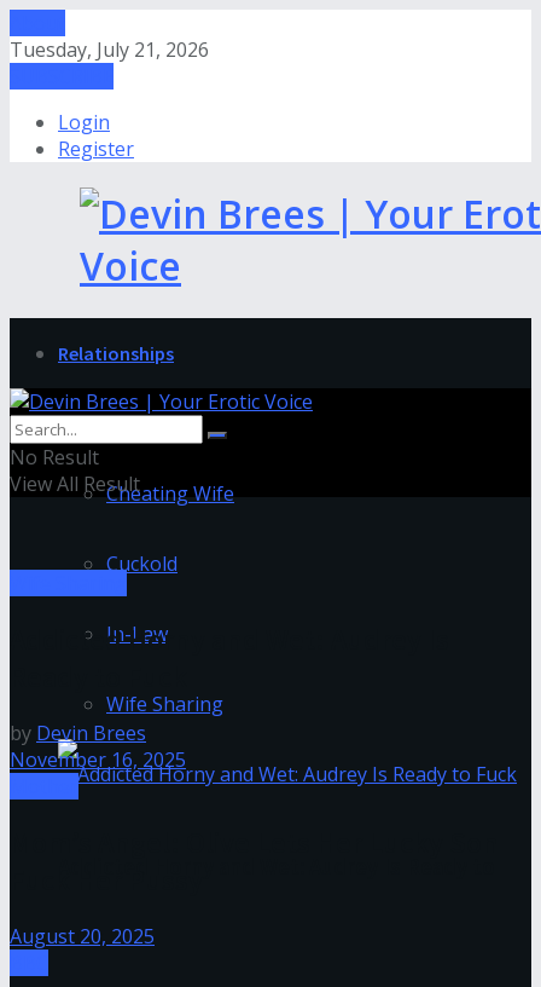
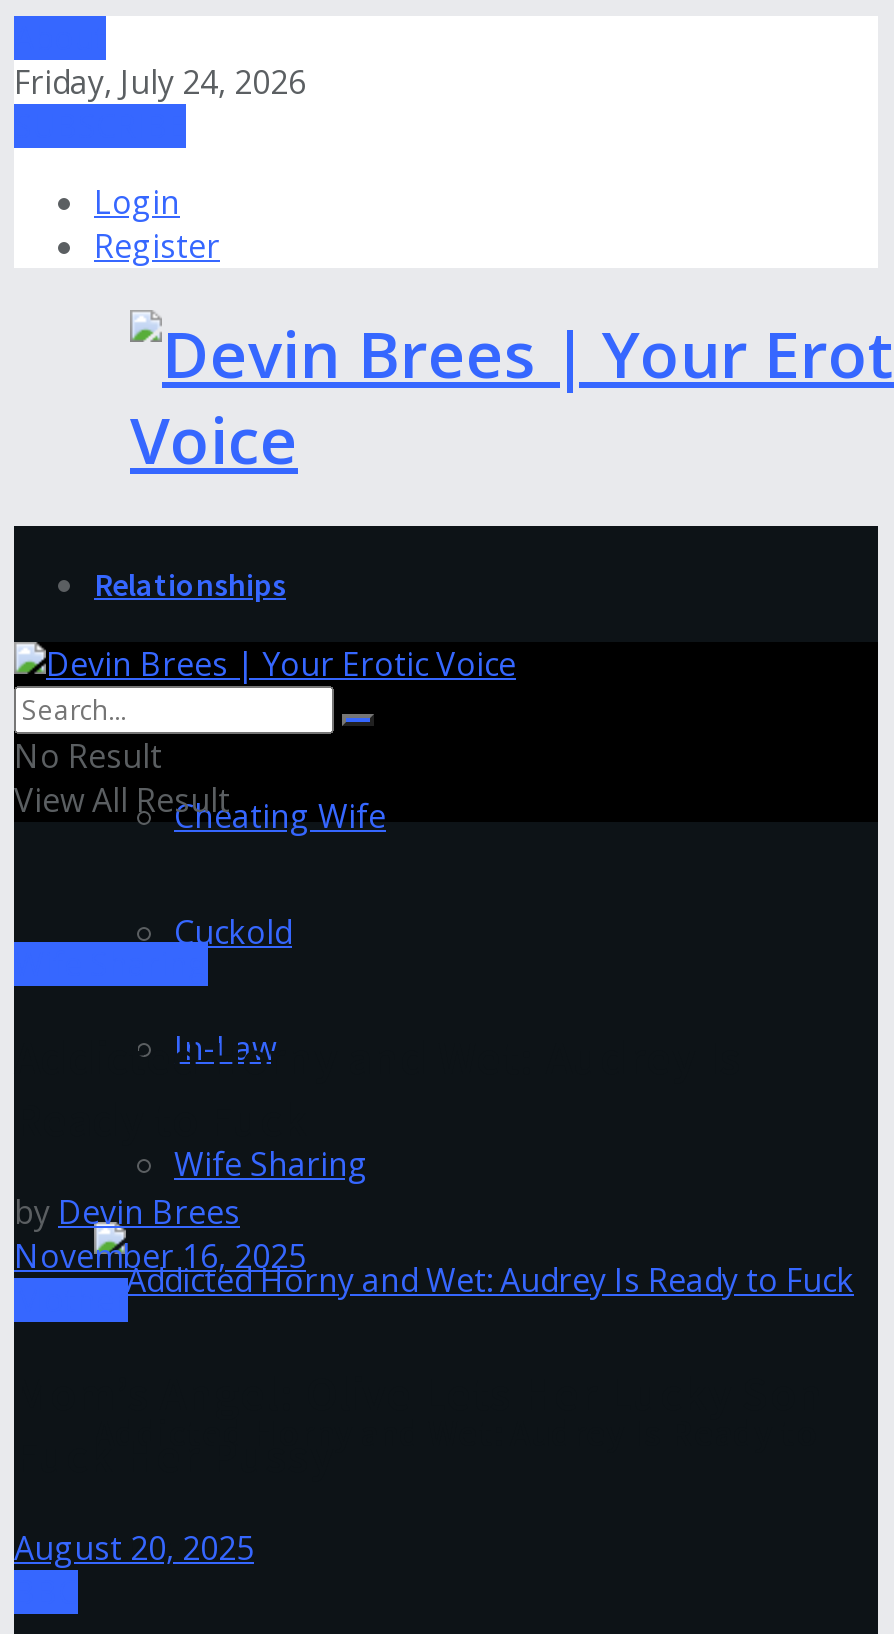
- Tuesday, July 21, 2026
+ Friday, July 24, 2026
